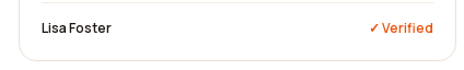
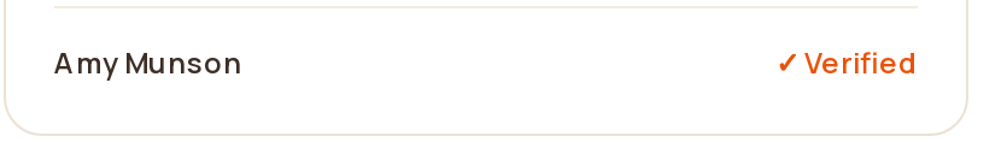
- Lisa Foster
+ Amy Munson
